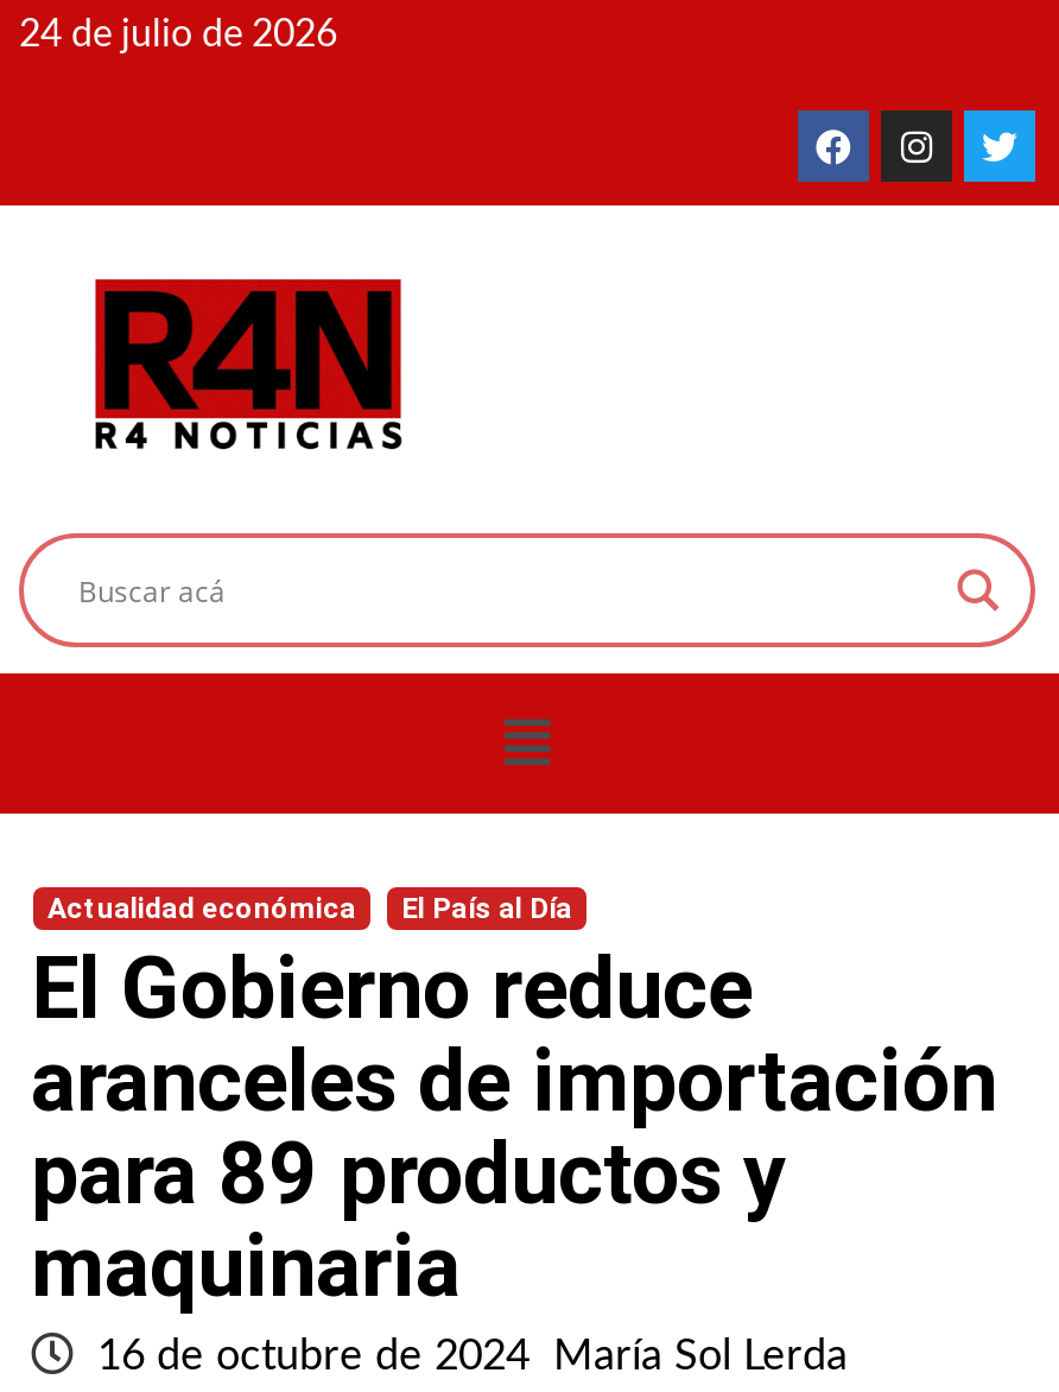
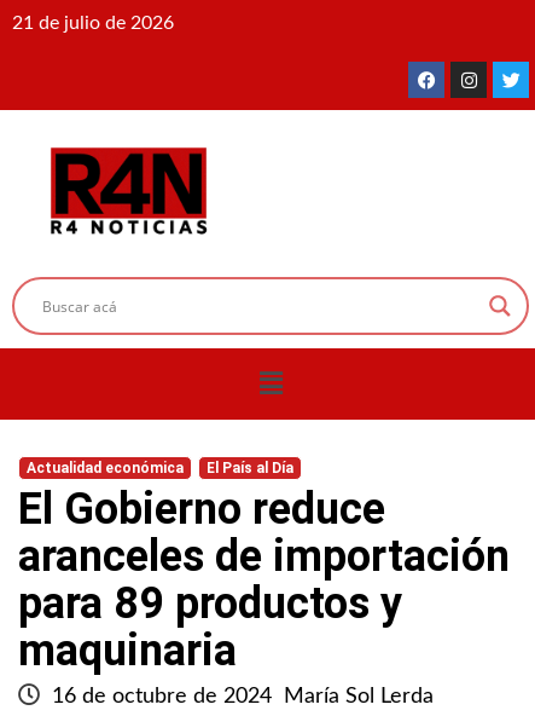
- 24 de julio de 2026
+ 21 de julio de 2026
